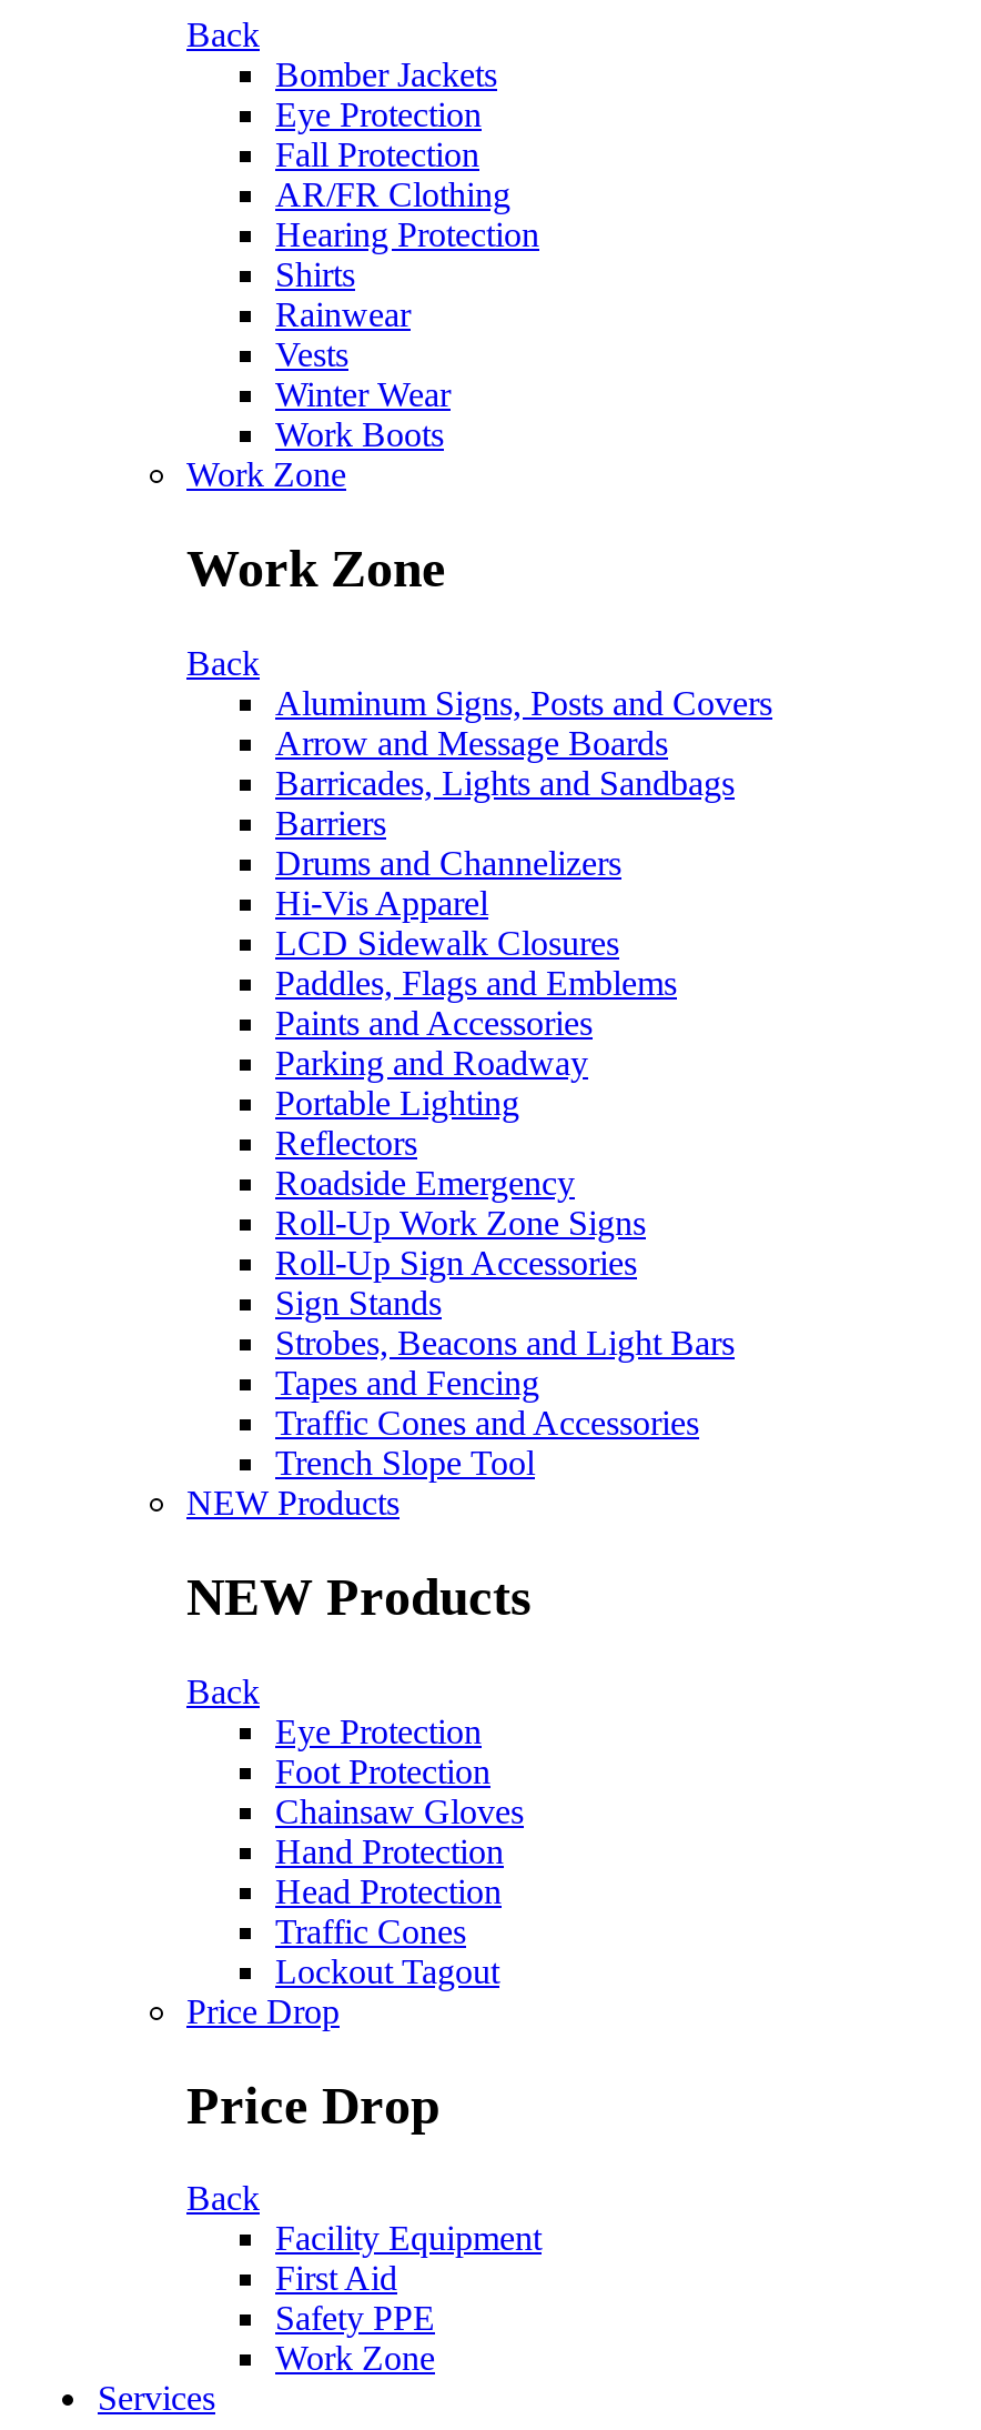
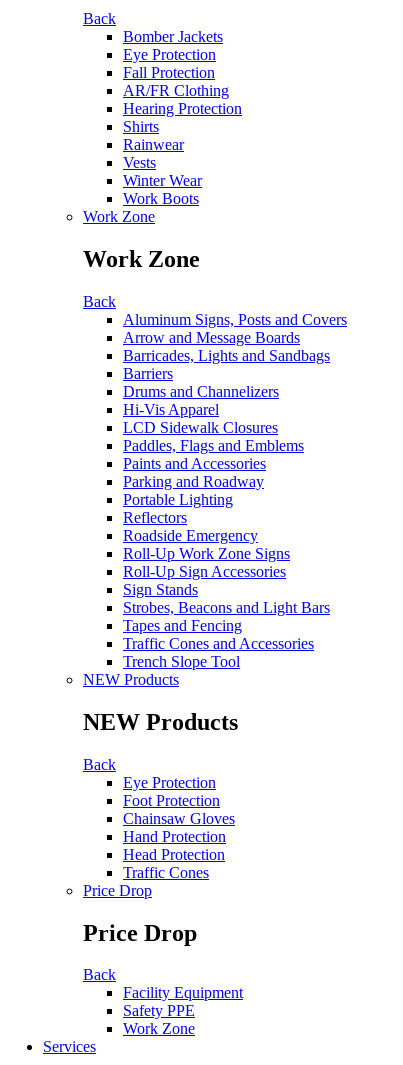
- Lockout Tagout

- First Aid
